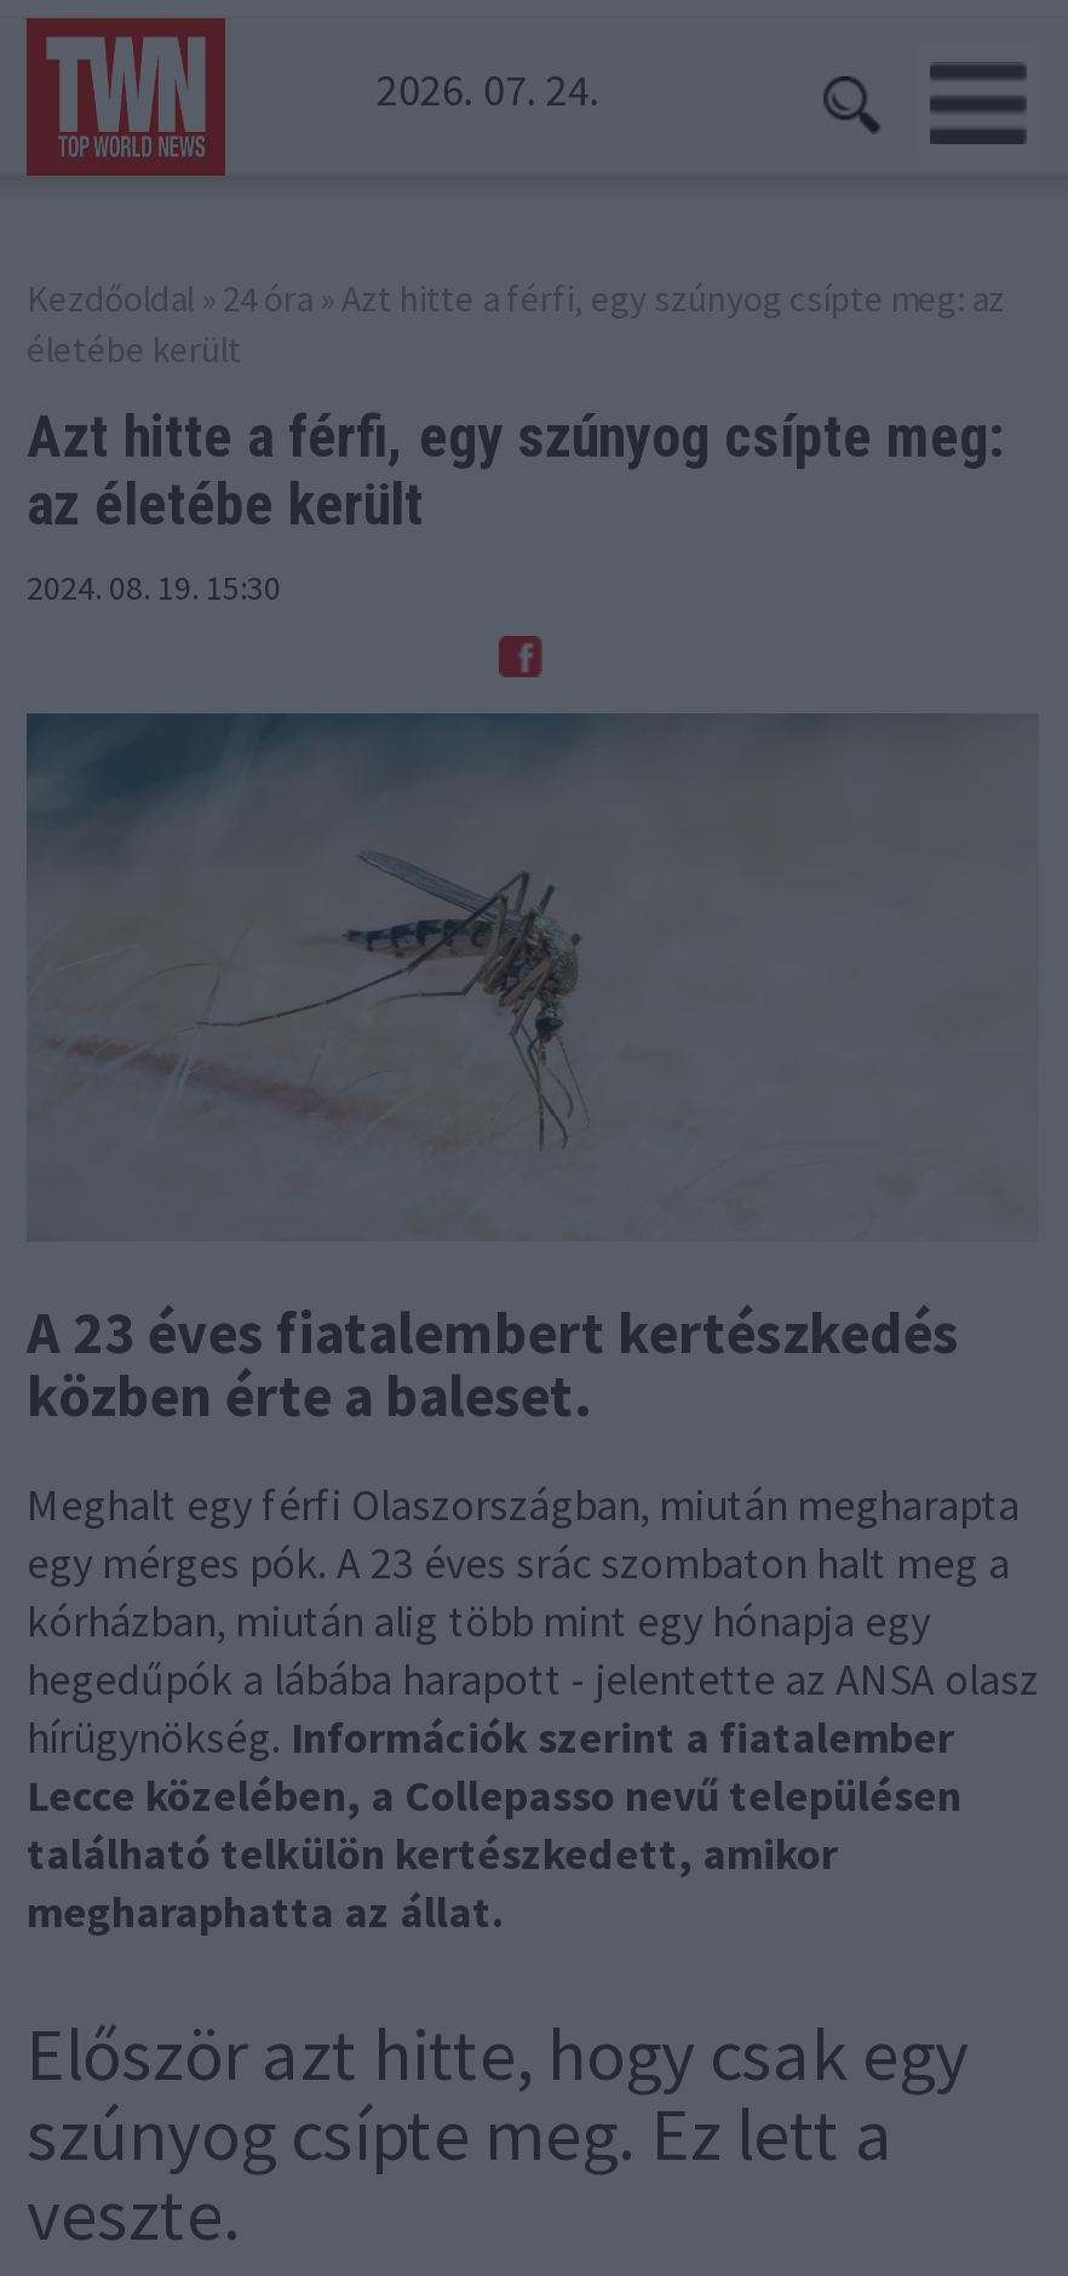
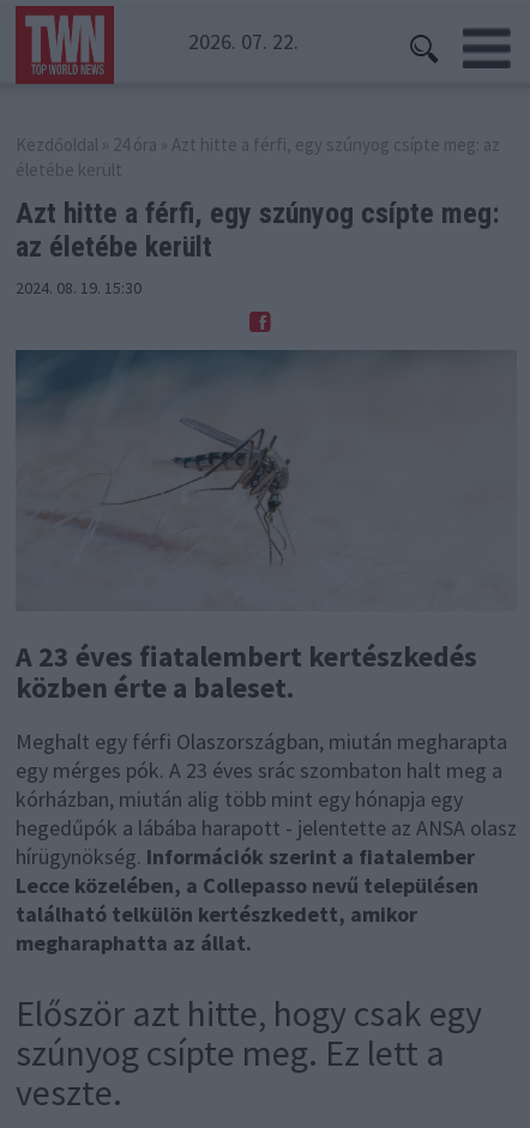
- 2026. 07. 24.
+ 2026. 07. 22.
